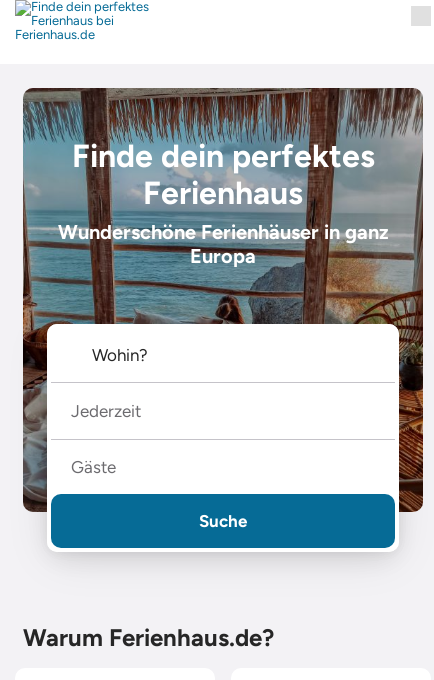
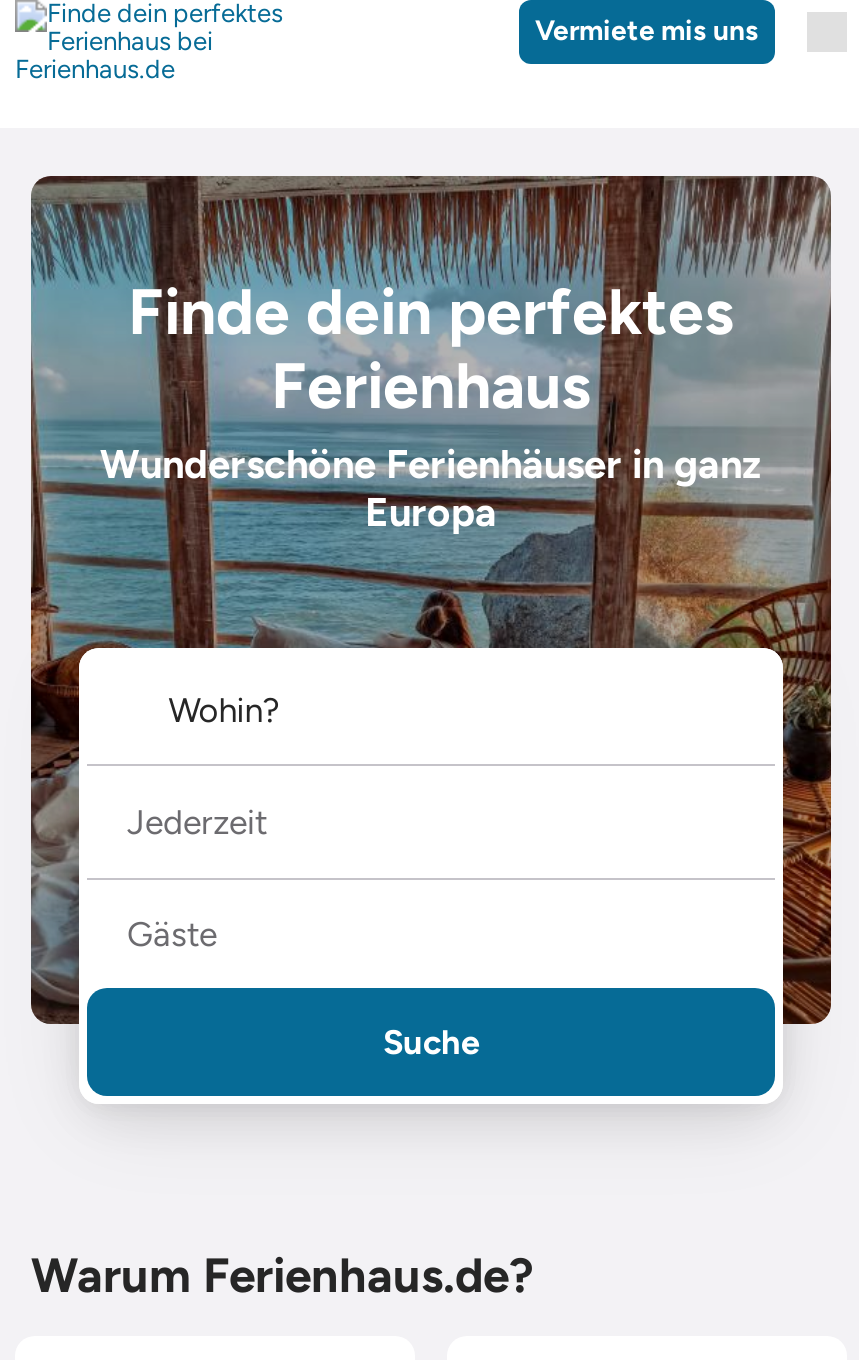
+ Vermiete mis uns
